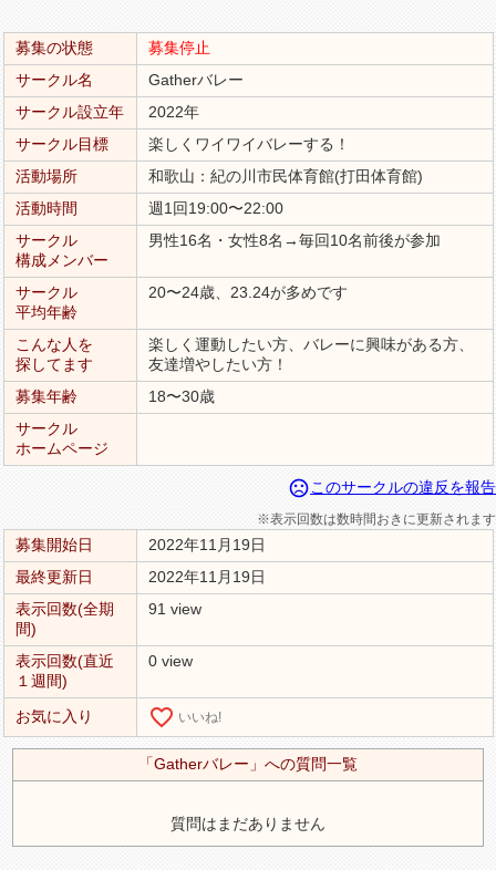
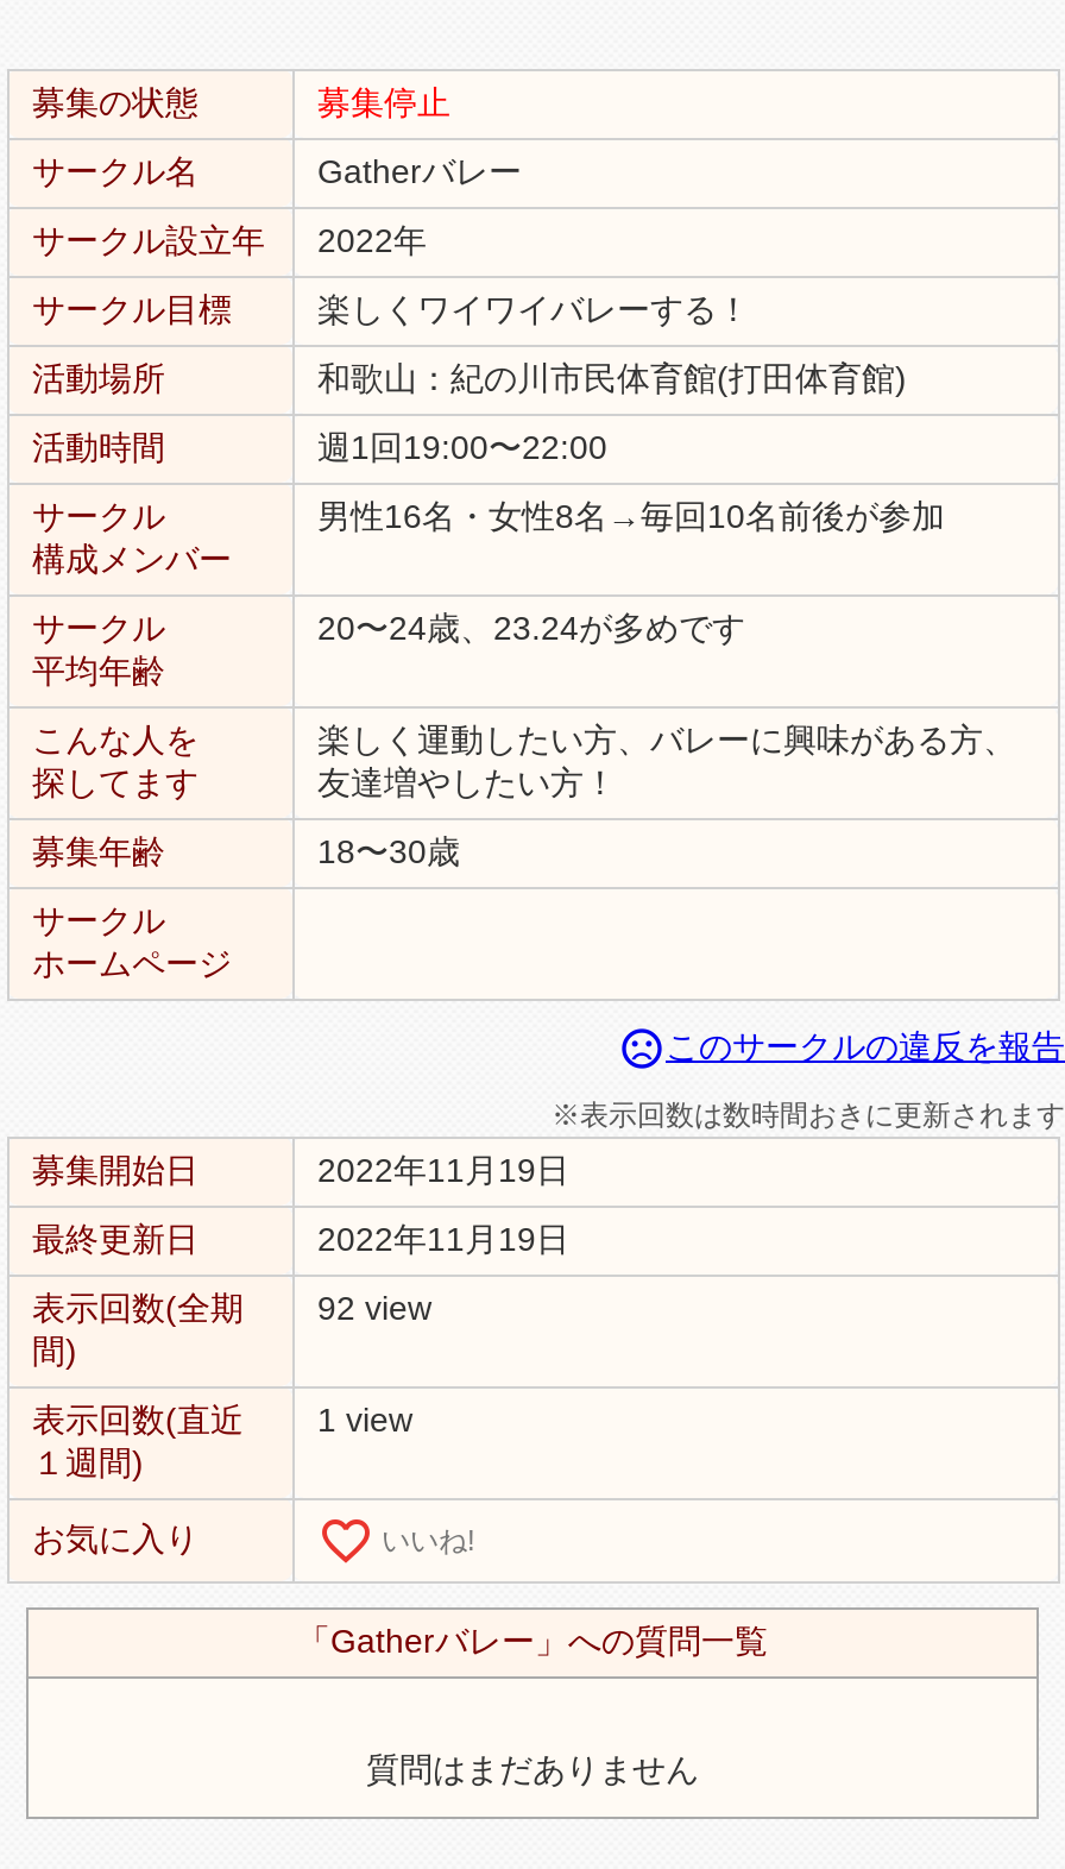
- 表示回数(全期 91 view
+ 表示回数(全期 92 view

- 表示回数(直近 0 view
+ 表示回数(直近 1 view
